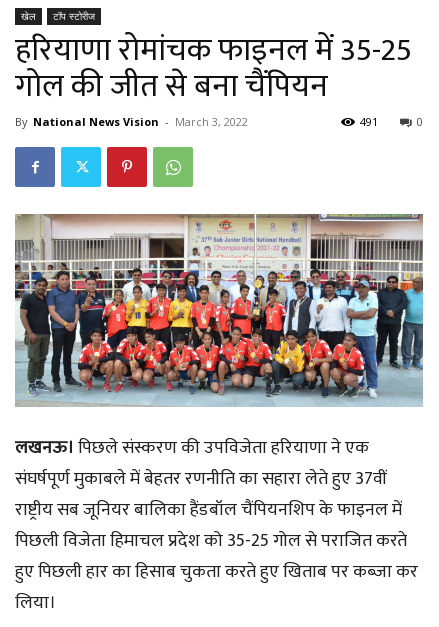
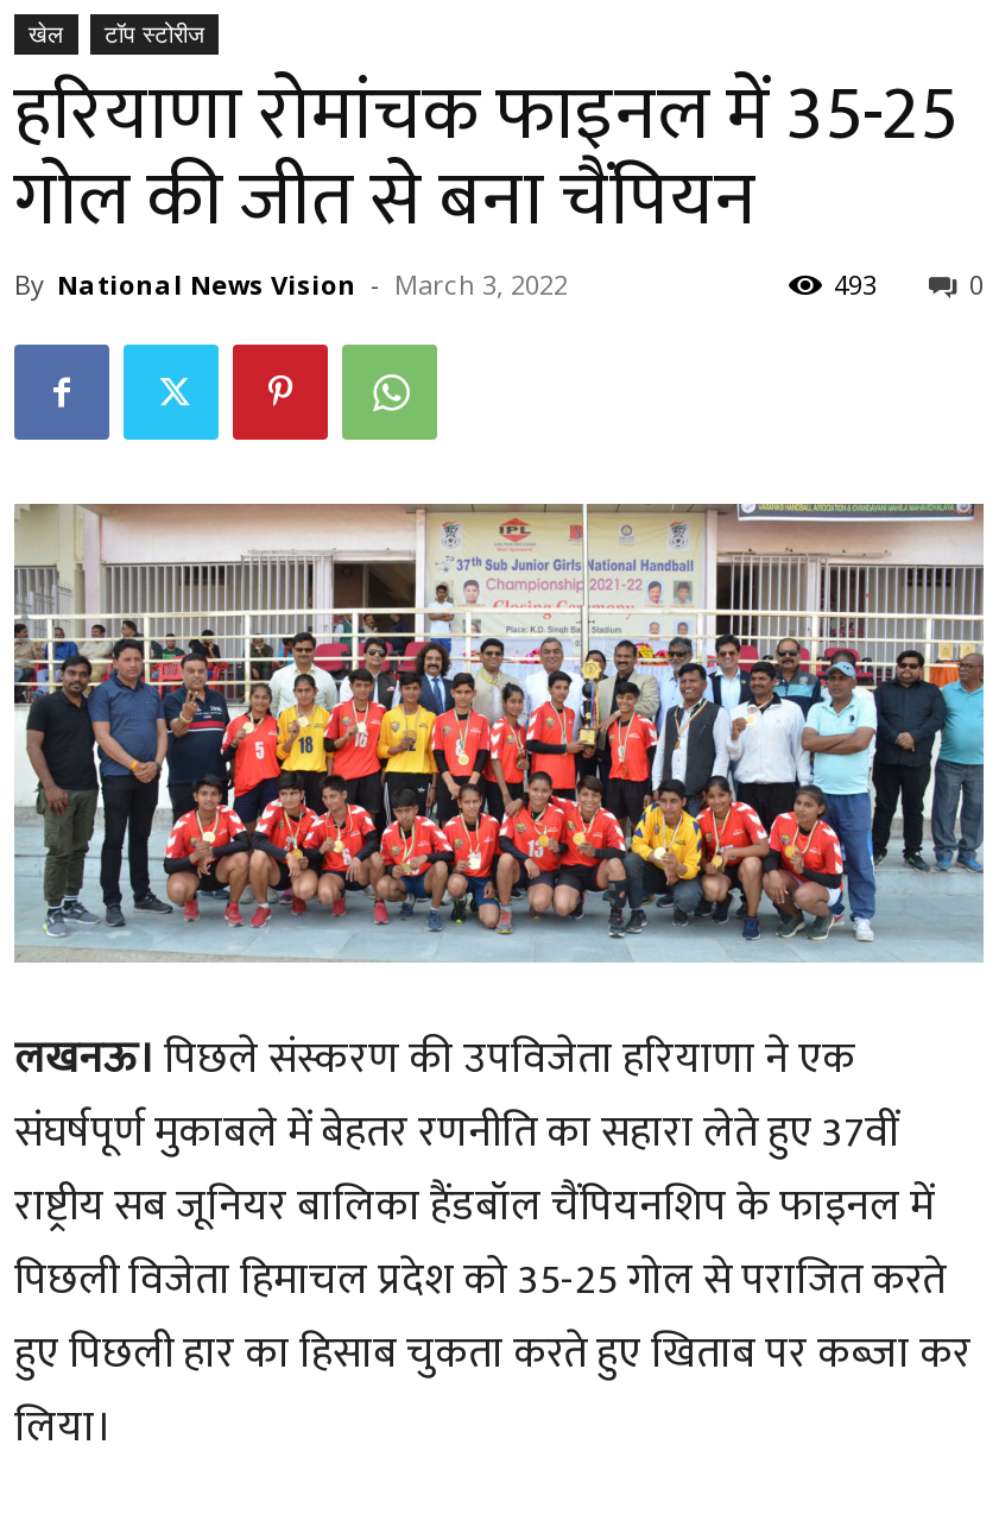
- 491
+ 493
